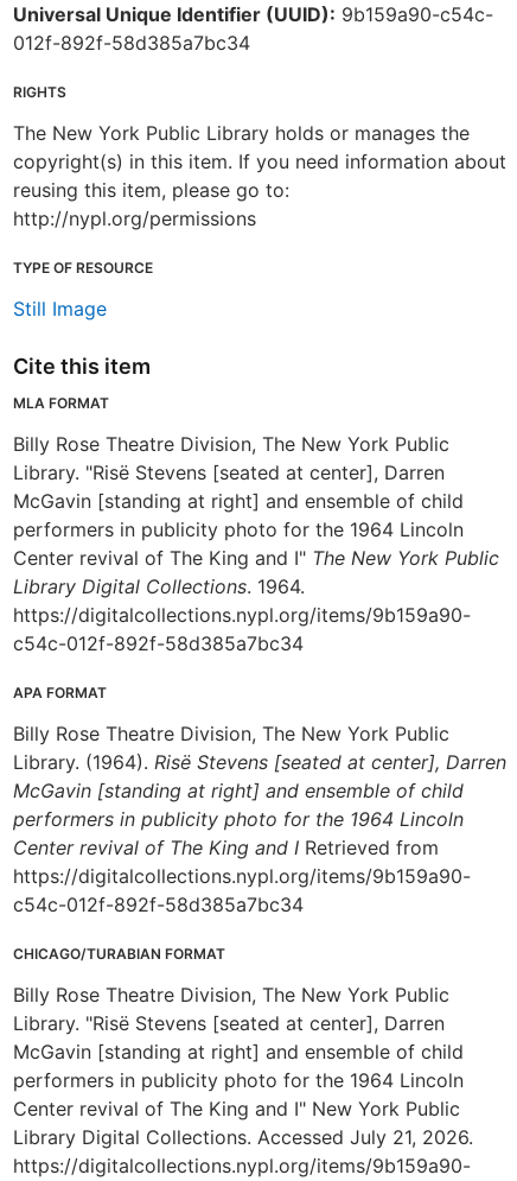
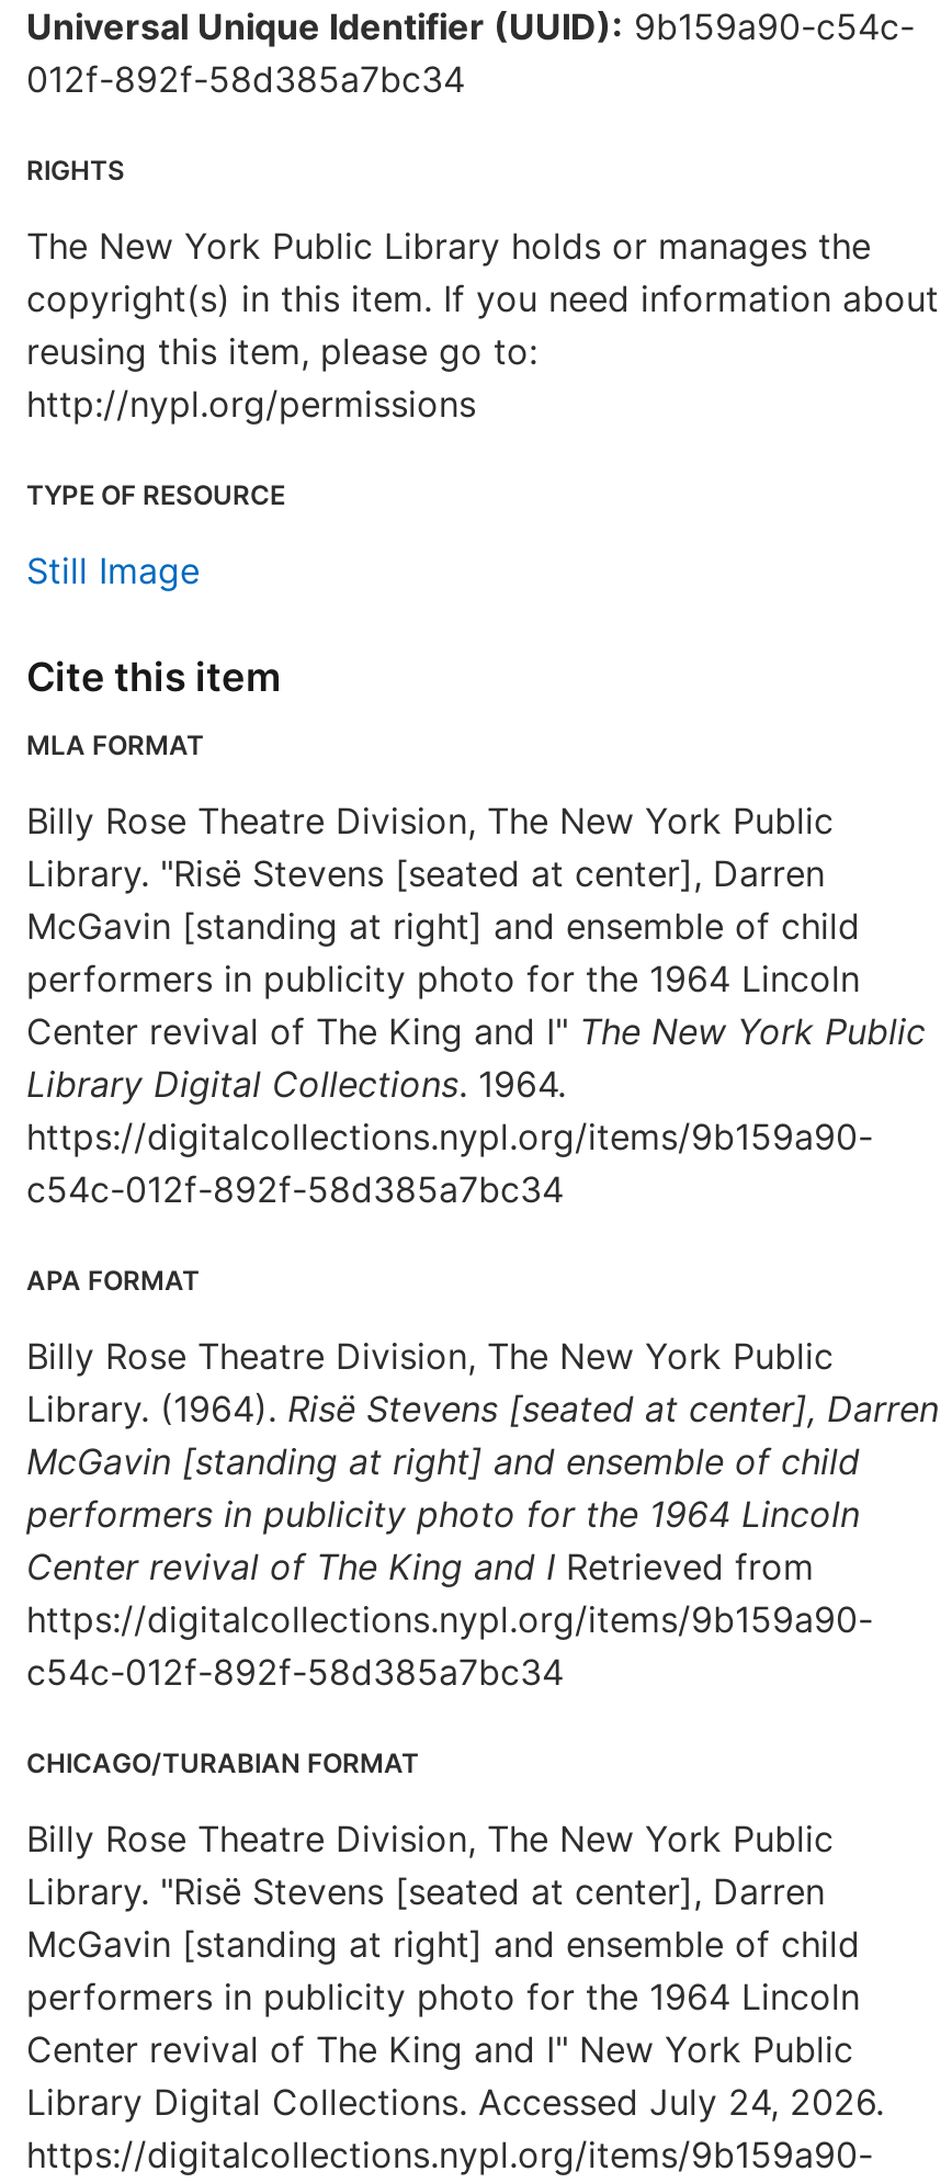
- Library Digital Collections. Accessed July 21, 2026.
+ Library Digital Collections. Accessed July 24, 2026.
